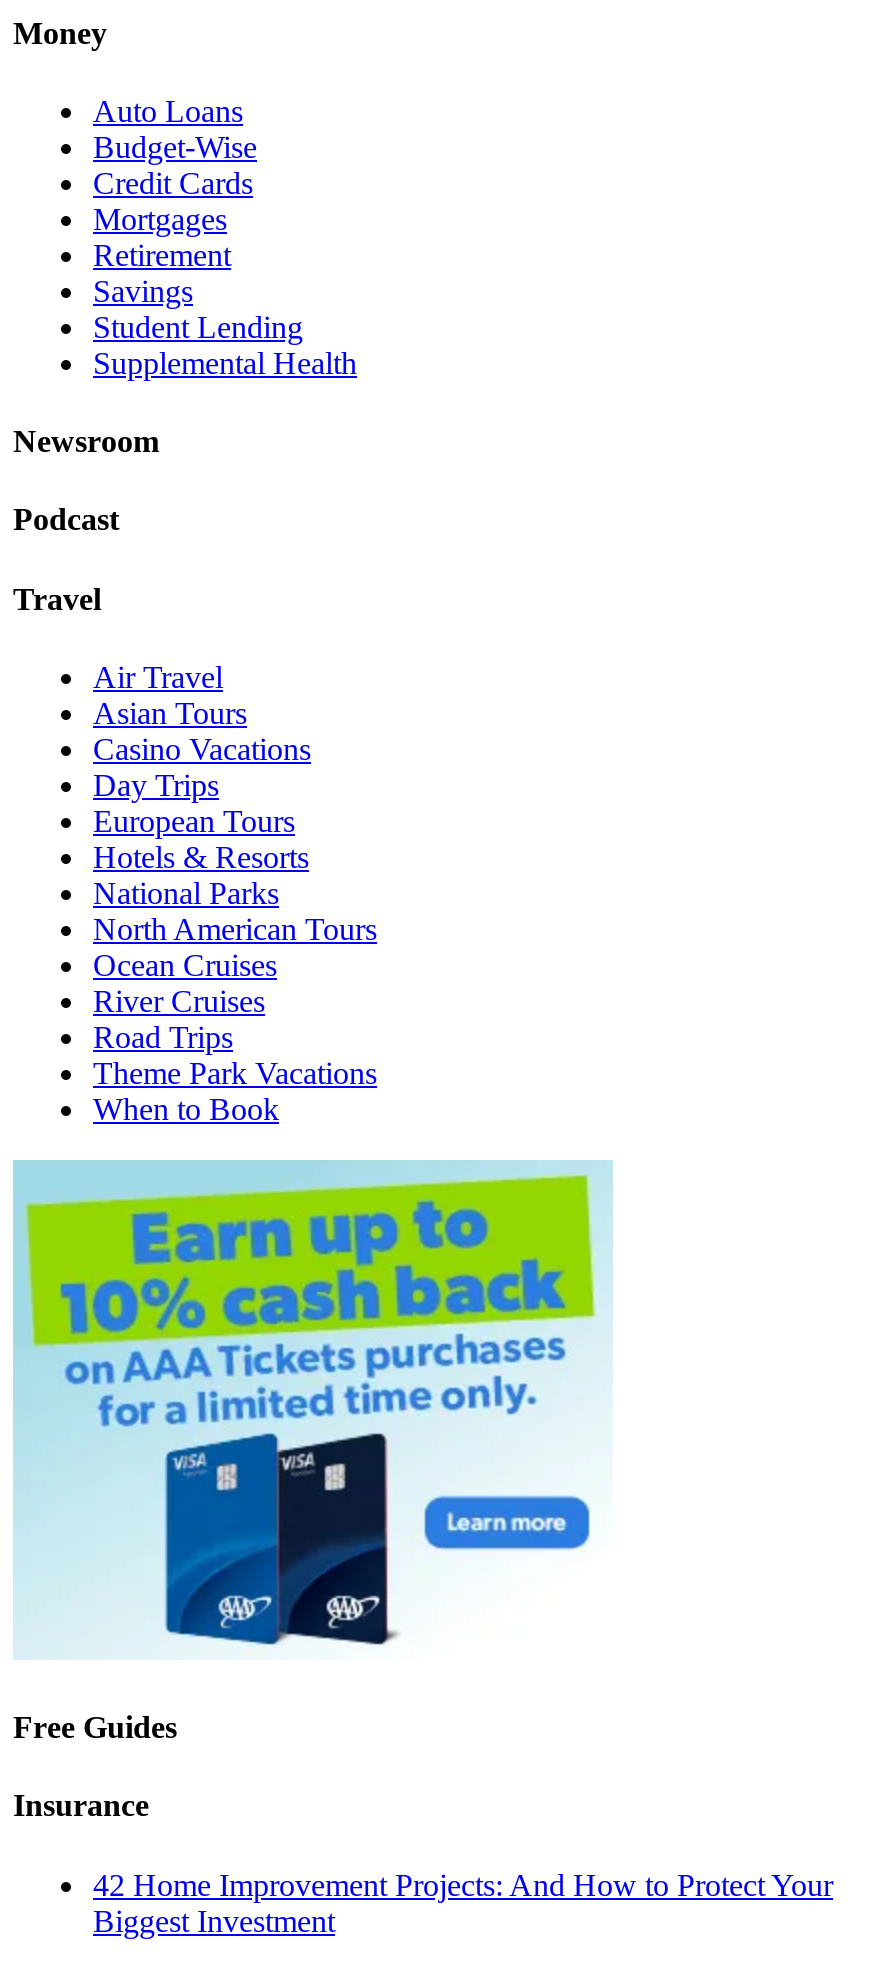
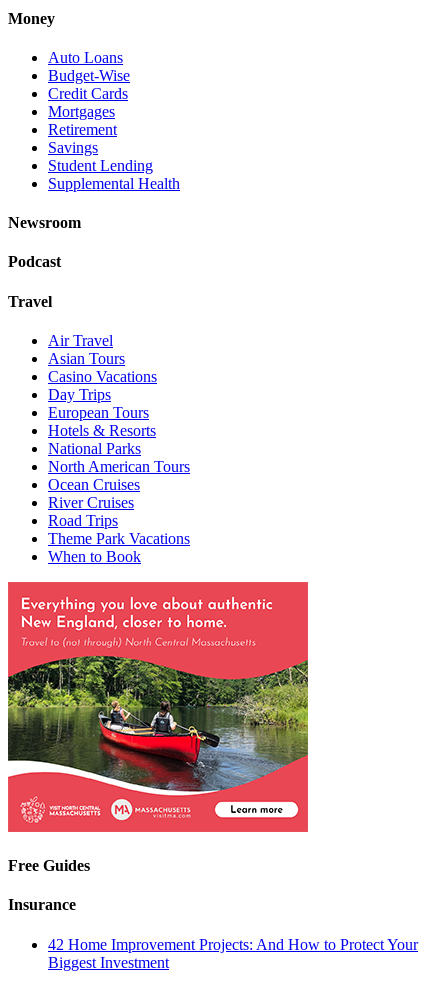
- [image]
+ [image]
